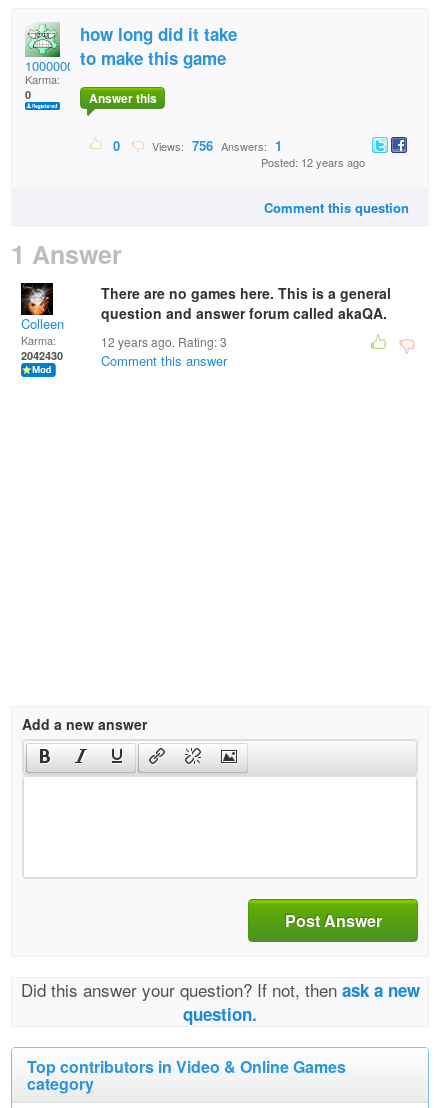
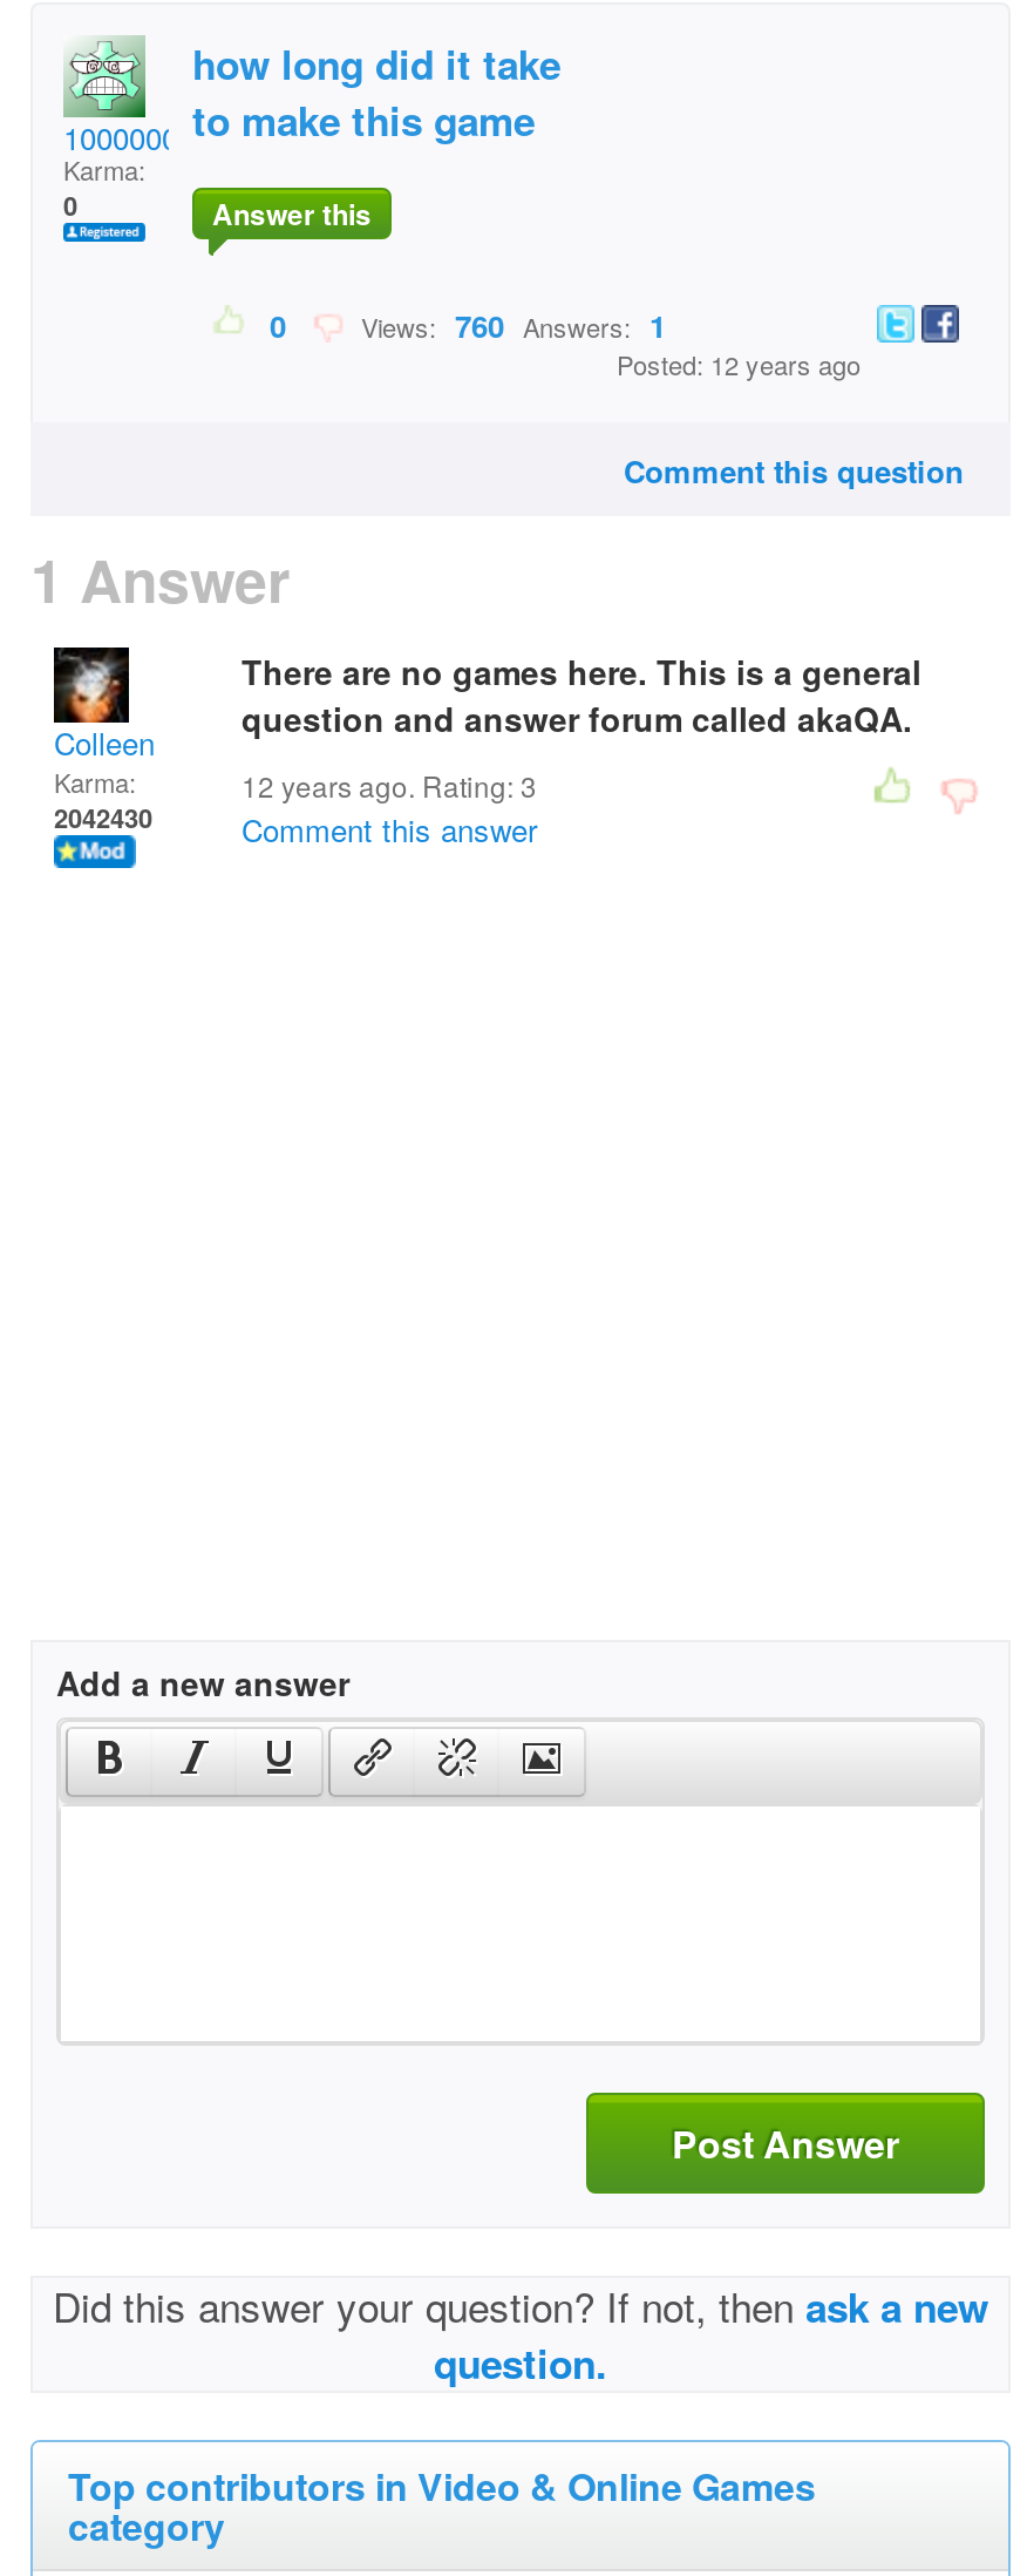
- Views: 756 Answers: 1
+ Views: 760 Answers: 1
